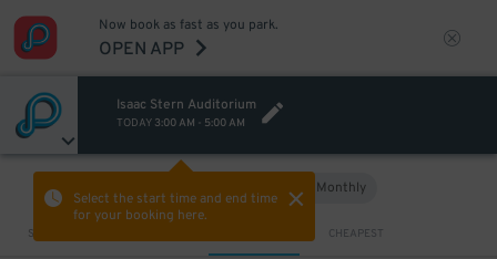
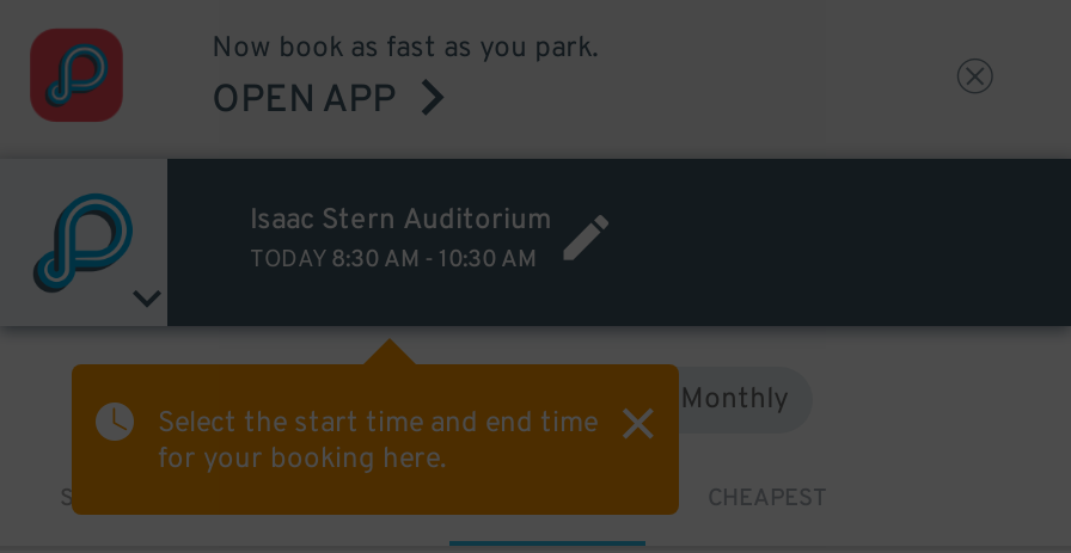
- TODAY 3:00 AM - 5:00 AM
+ TODAY 8:30 AM - 10:30 AM
